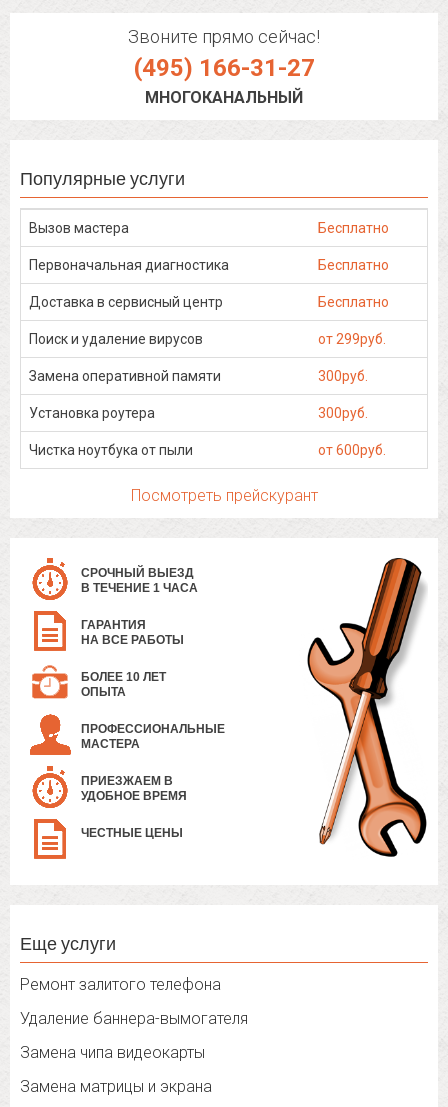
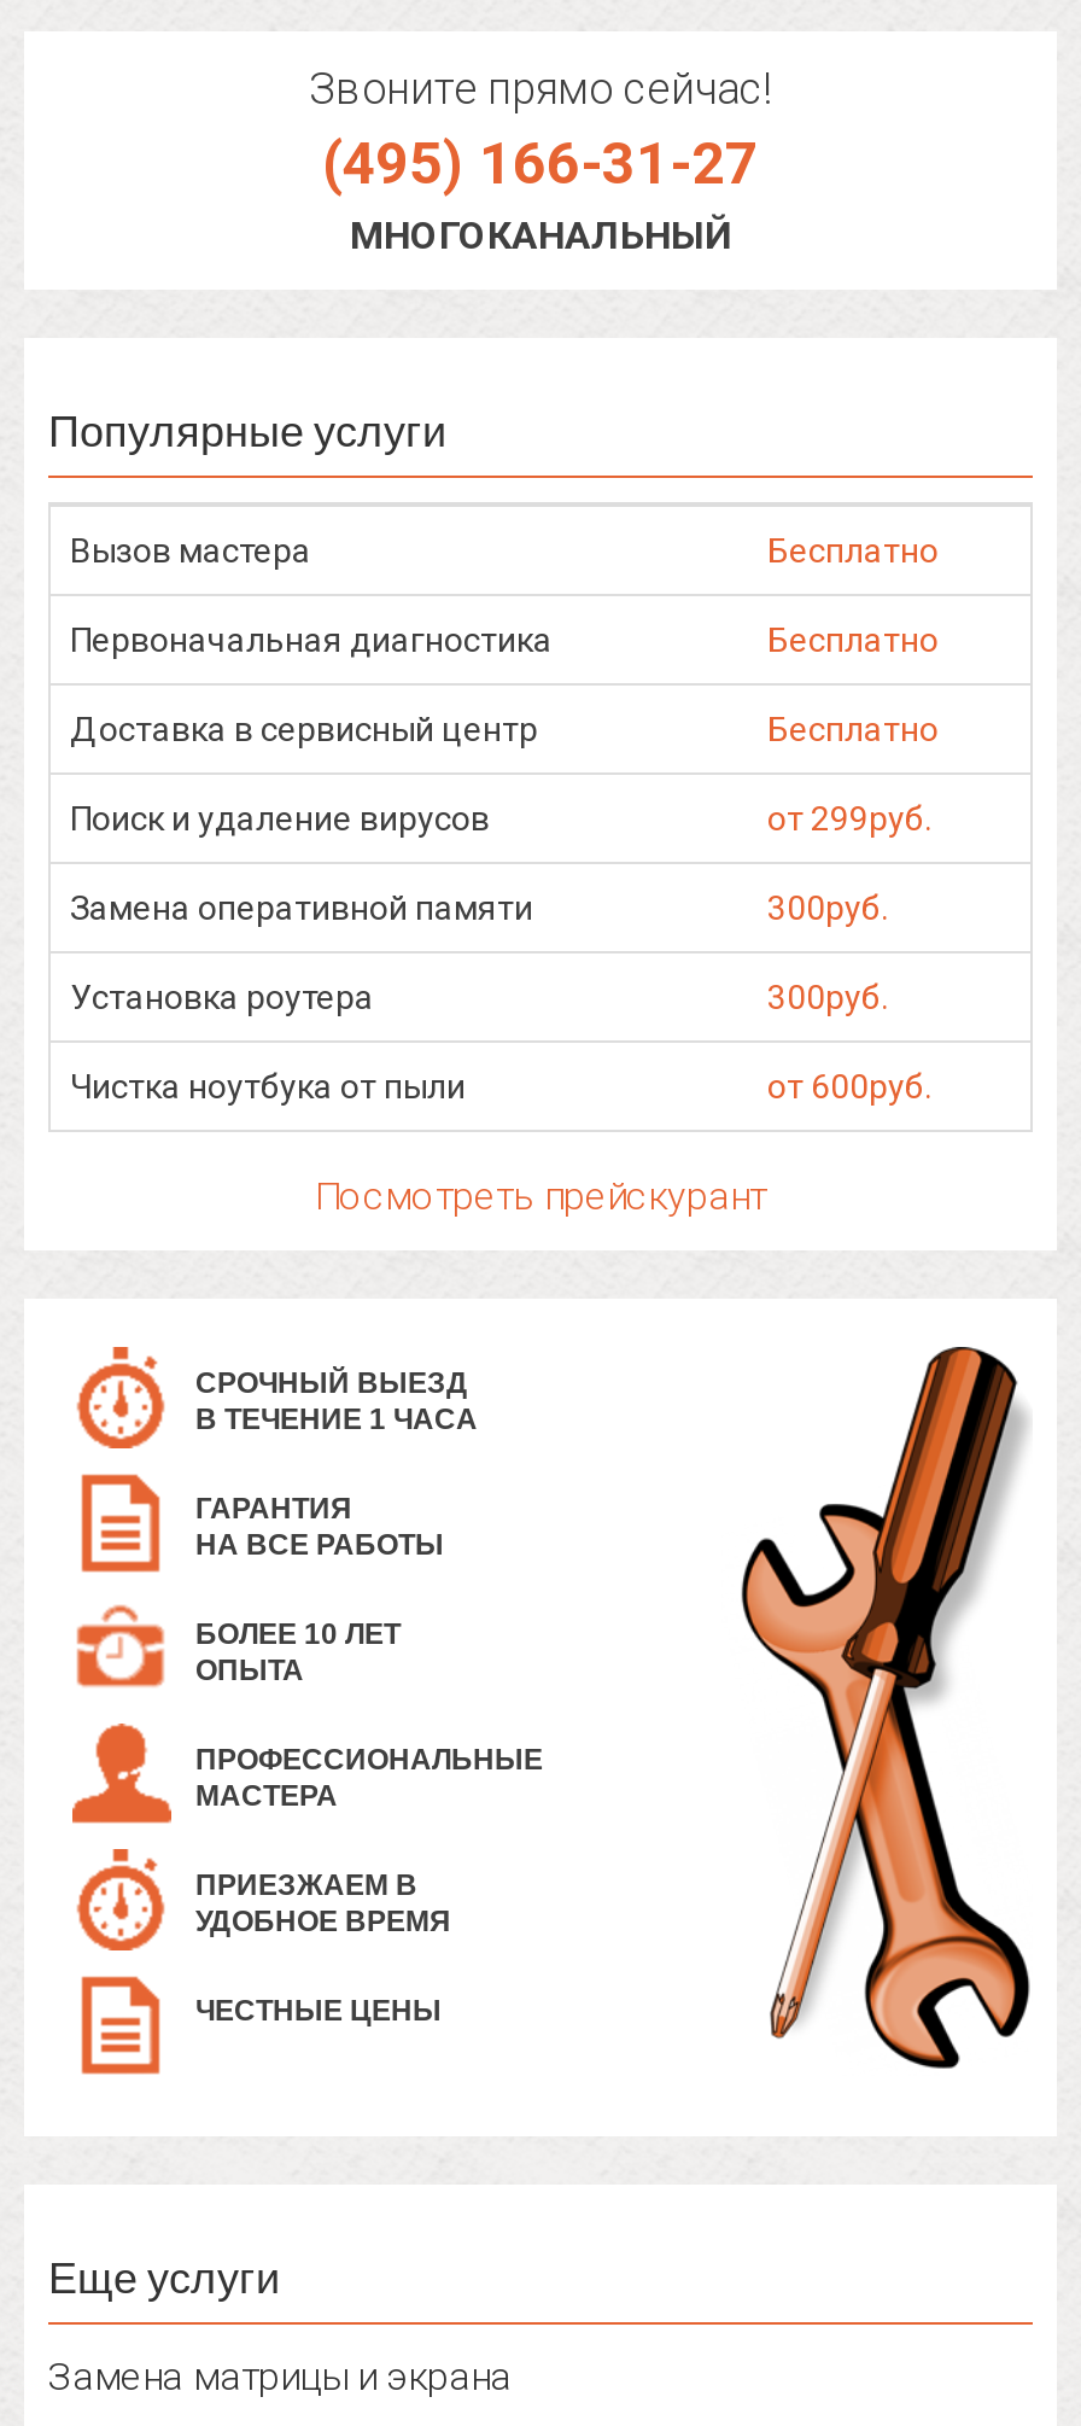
- Ремонт залитого телефона
- Удаление баннера-вымогателя
- Замена чипа видеокарты
